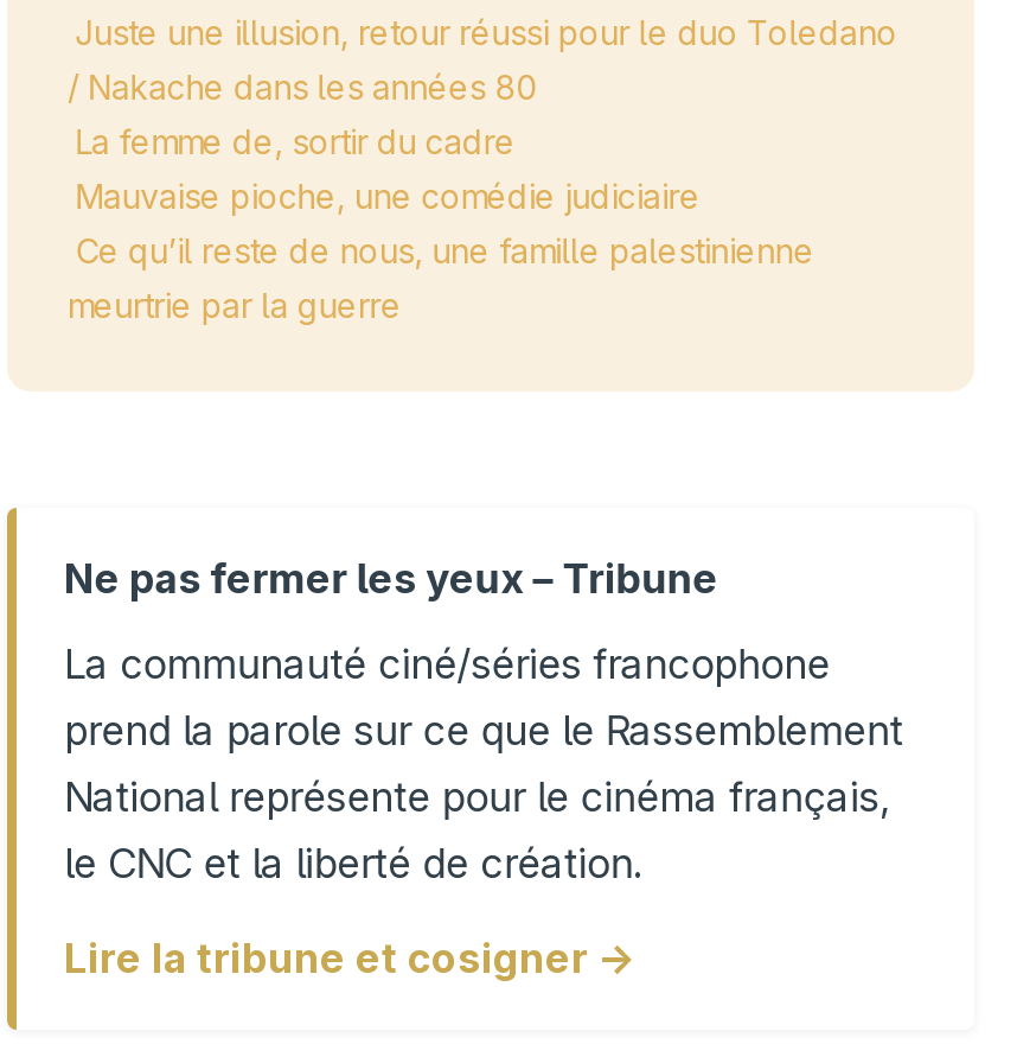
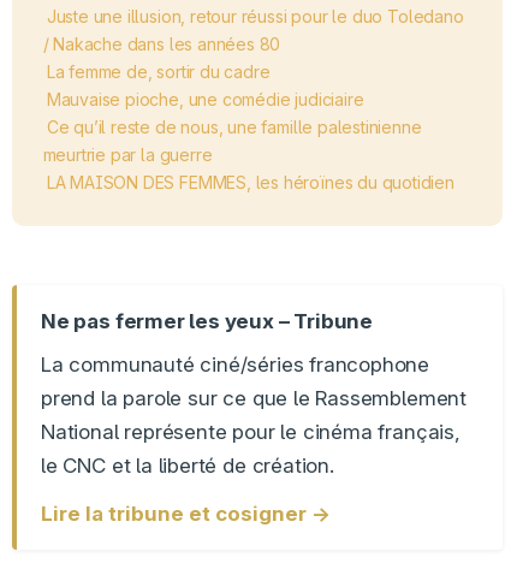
+ LA MAISON DES FEMMES, les héroïnes du quotidien
